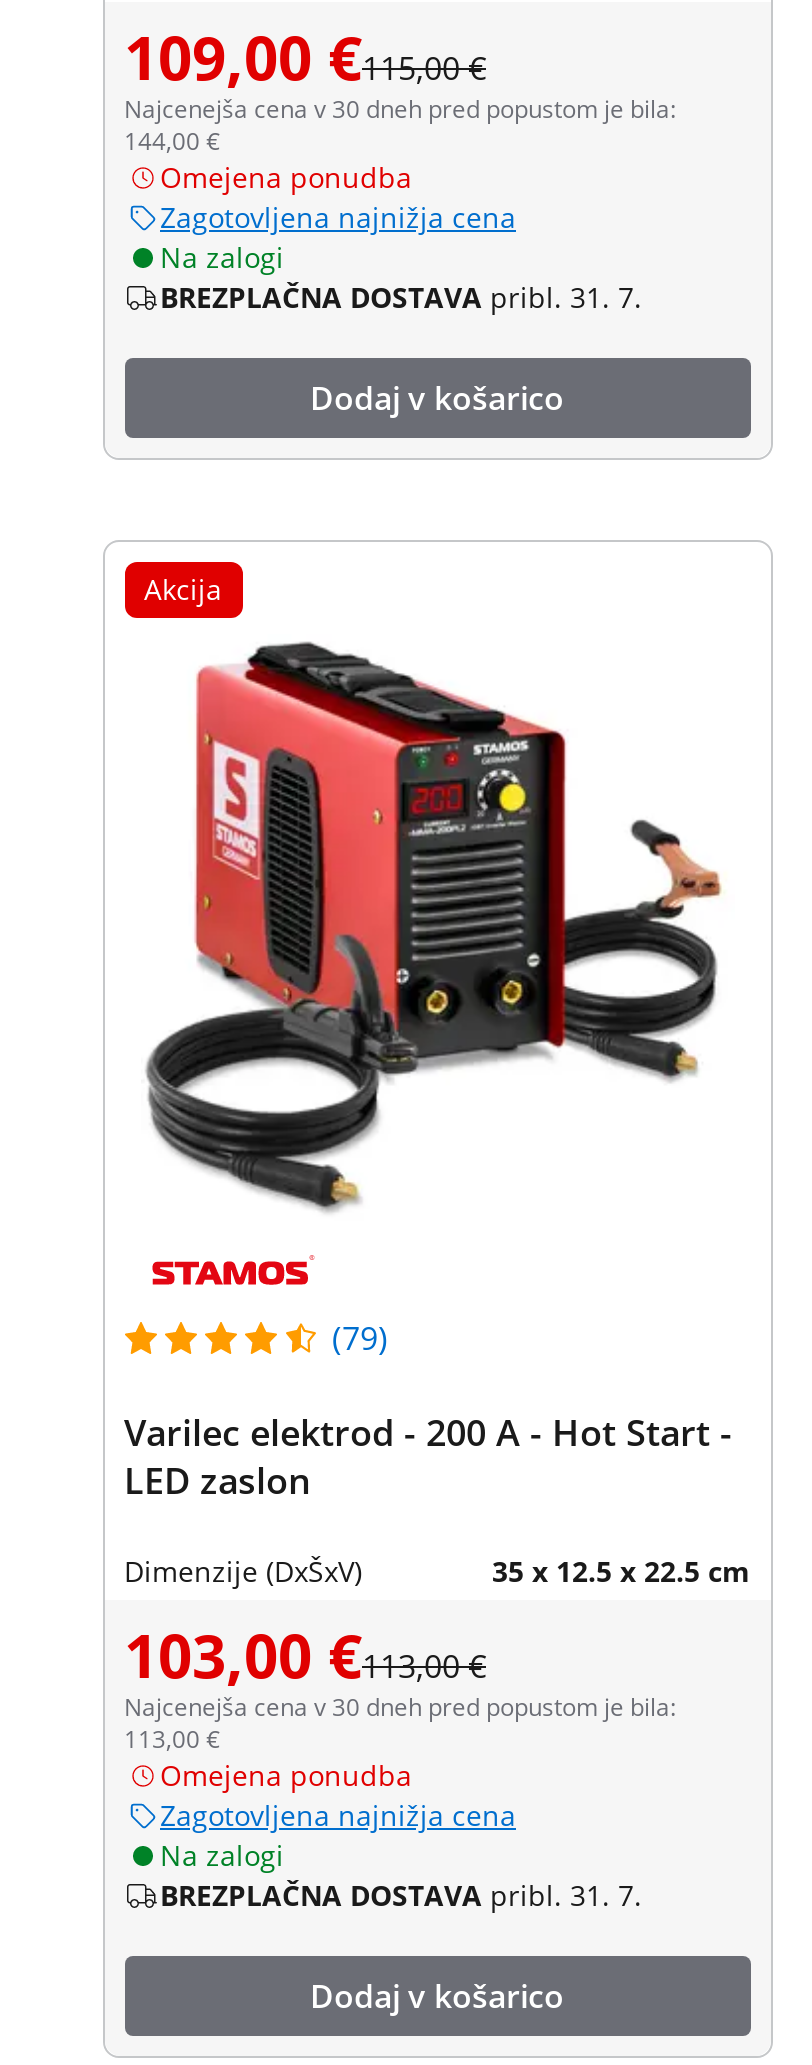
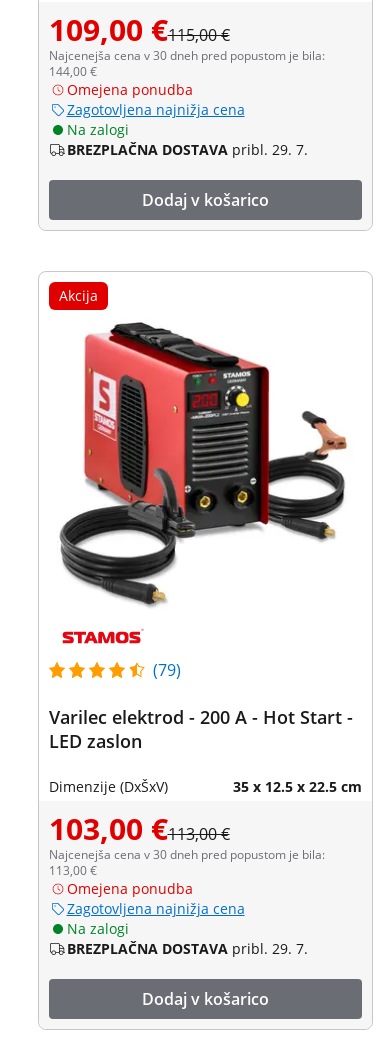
- BREZPLAČNA DOSTAVA pribl. 31. 7.
+ BREZPLAČNA DOSTAVA pribl. 29. 7.

- BREZPLAČNA DOSTAVA pribl. 31. 7.
+ BREZPLAČNA DOSTAVA pribl. 29. 7.
